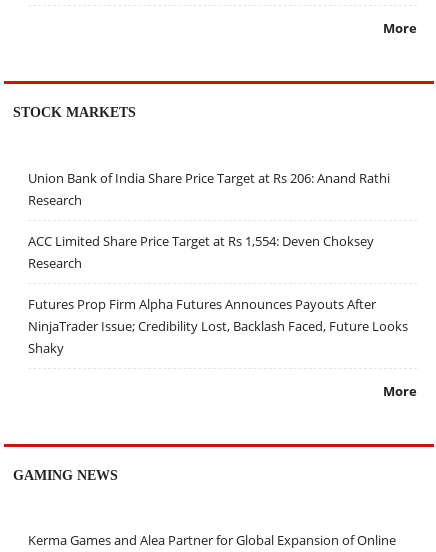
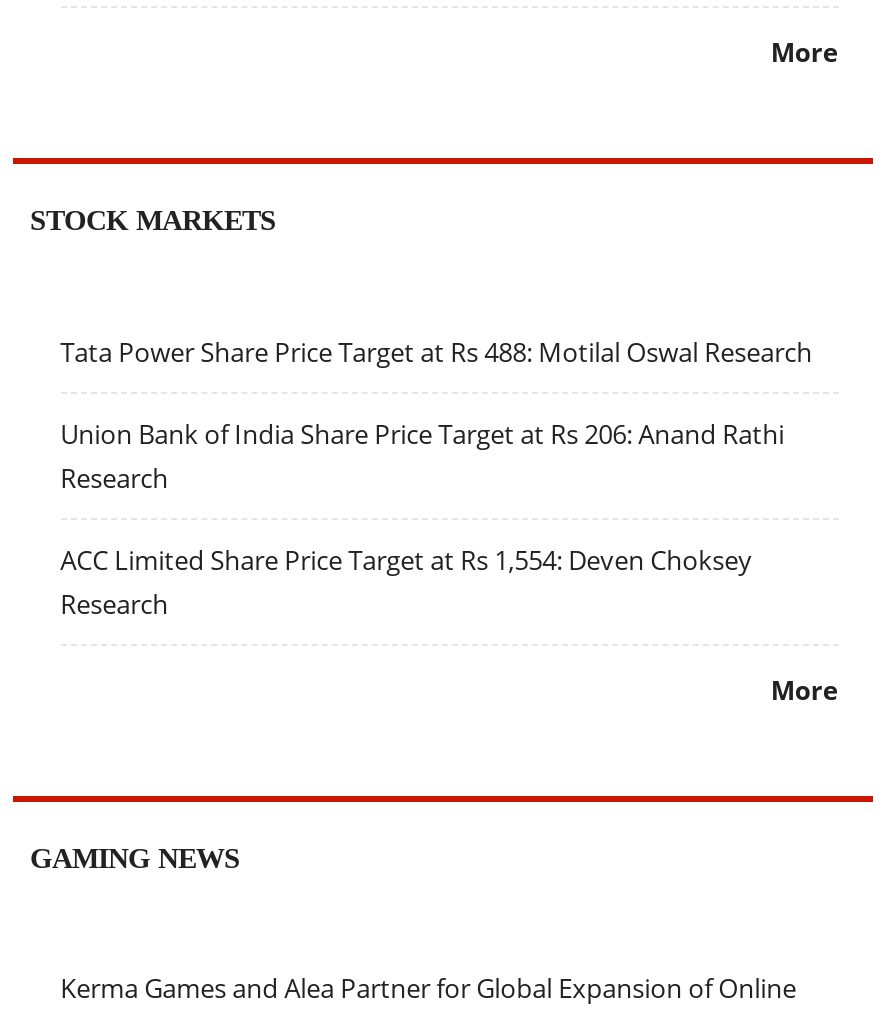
+ Tata Power Share Price Target at Rs 488: Motilal Oswal Research

moved down: Union Bank of India Share Price Target at Rs 206: Anand Rathi | Research | ACC Limited Share Price Target at Rs 1,554: Deven Choksey | Research

- Futures Prop Firm Alpha Futures Announces Payouts After
- NinjaTrader Issue; Credibility Lost, Backlash Faced, Future Looks
- Shaky
